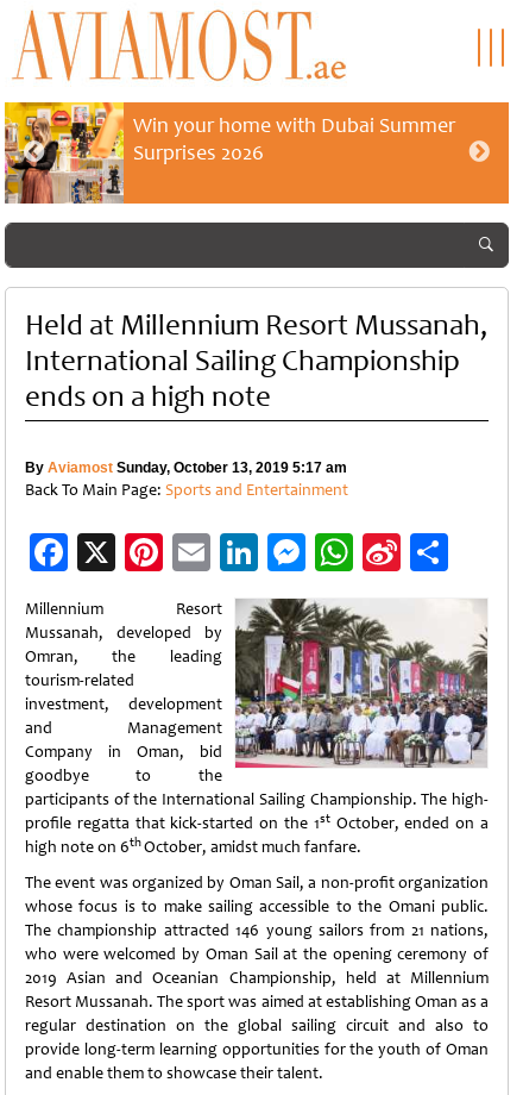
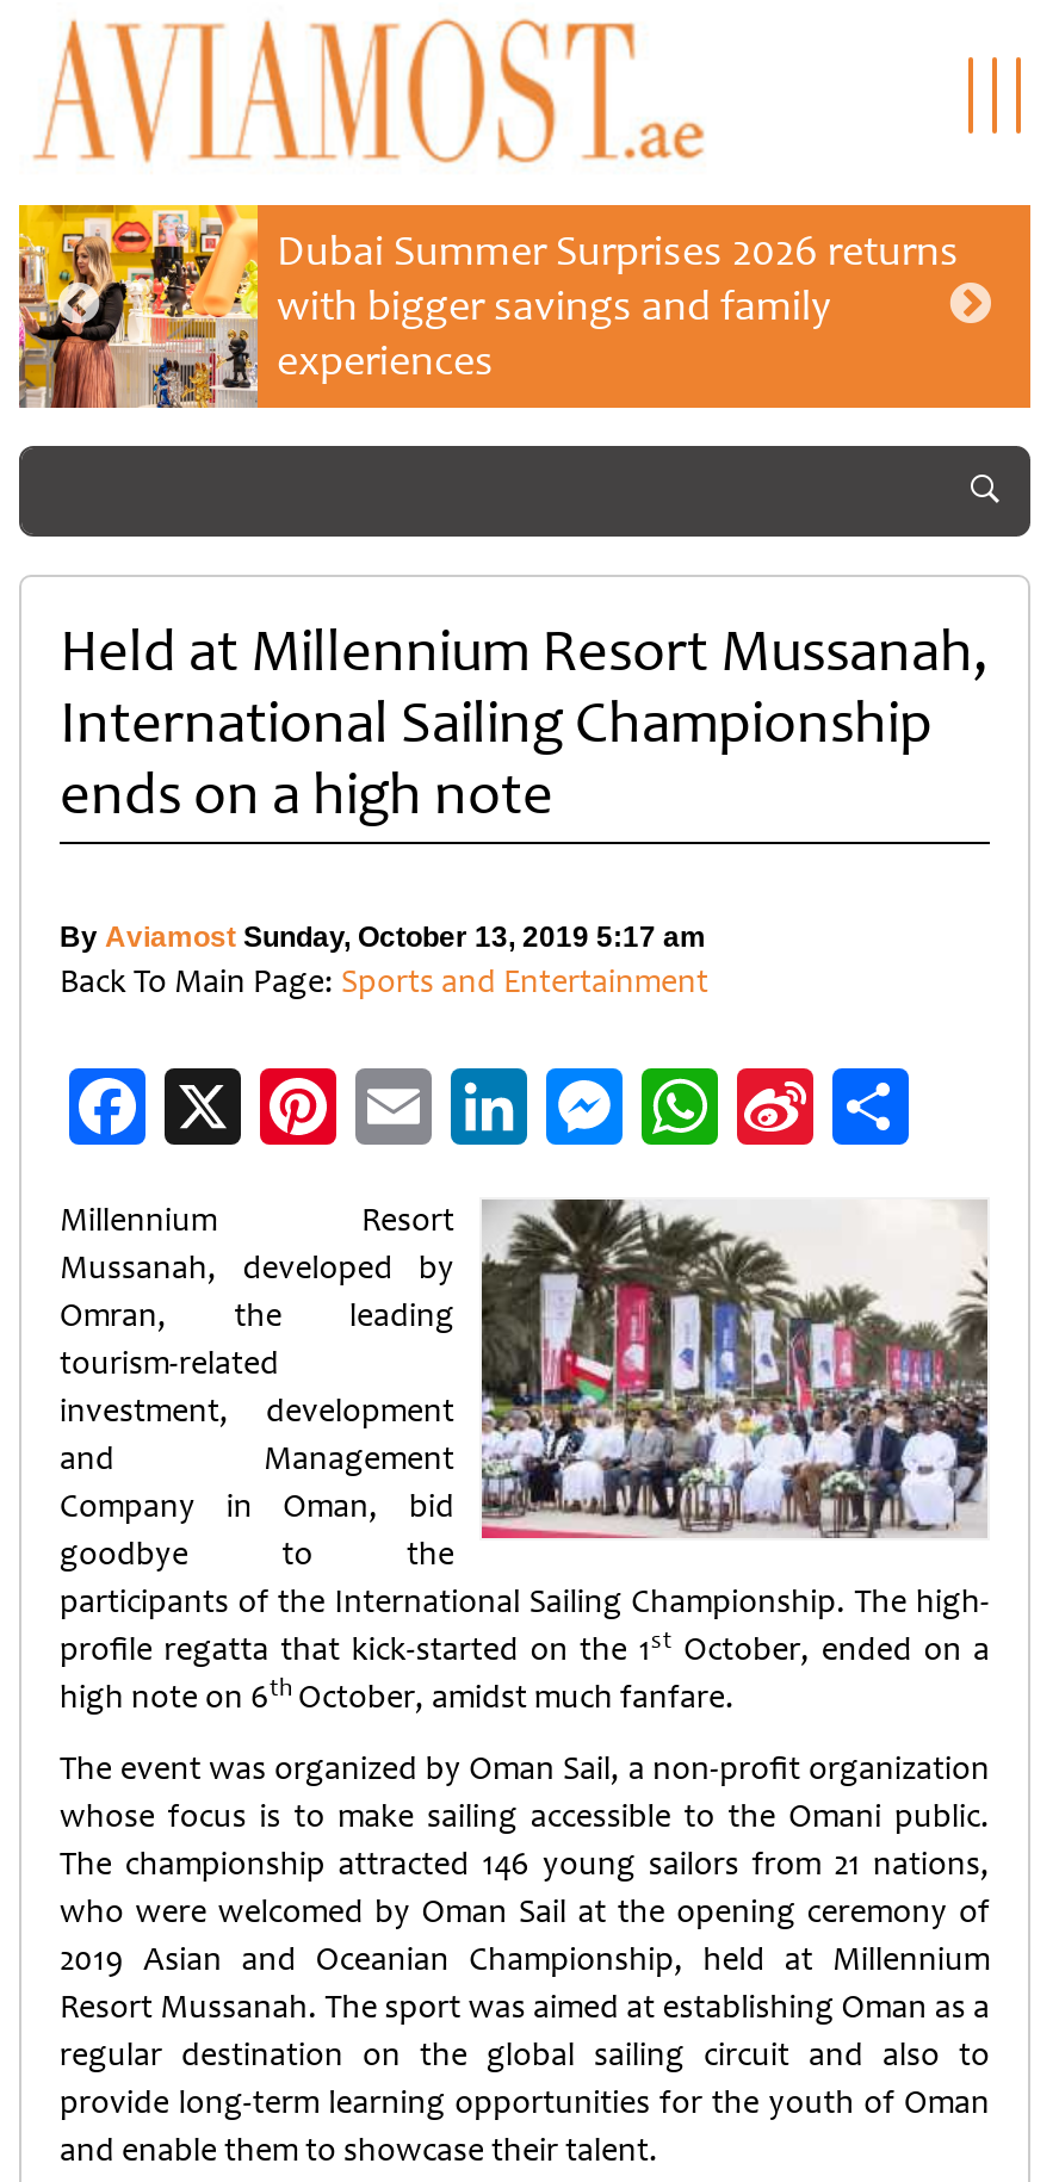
- Win your home with Dubai Summer
- Surprises 2026
+ Dubai Summer Surprises 2026 returns
+ with bigger savings and family
+ experiences
